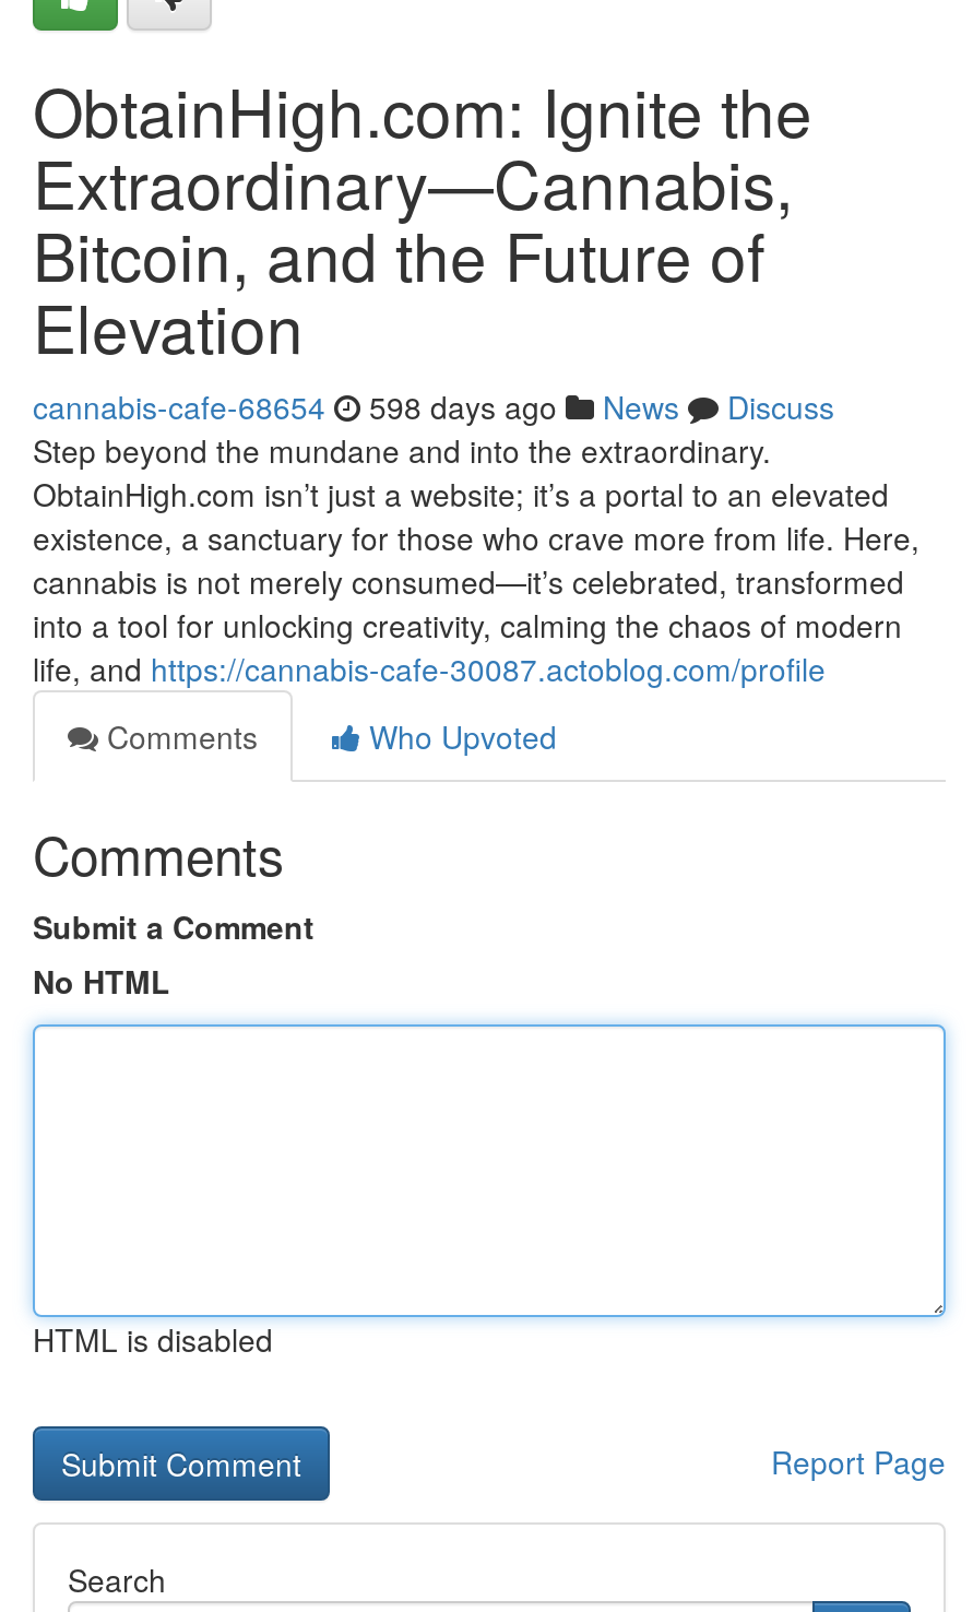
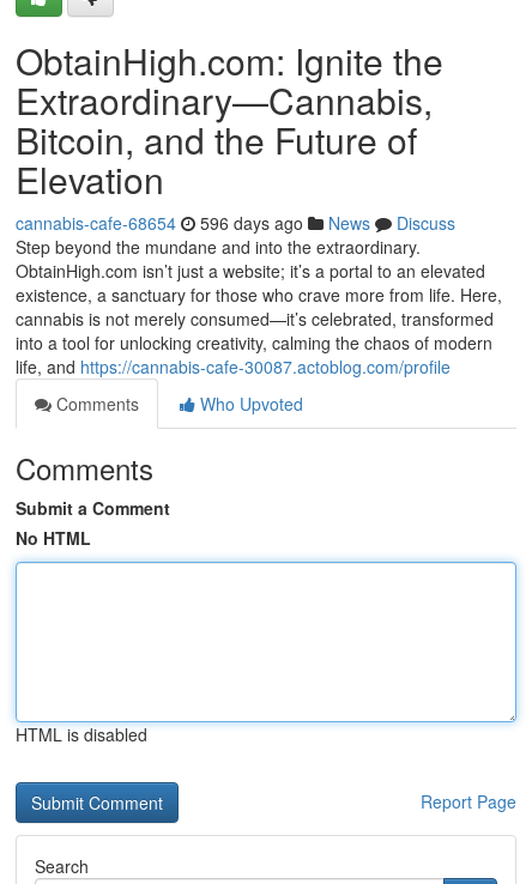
- cannabis-cafe-68654 598 days ago News Discuss
+ cannabis-cafe-68654 596 days ago News Discuss
